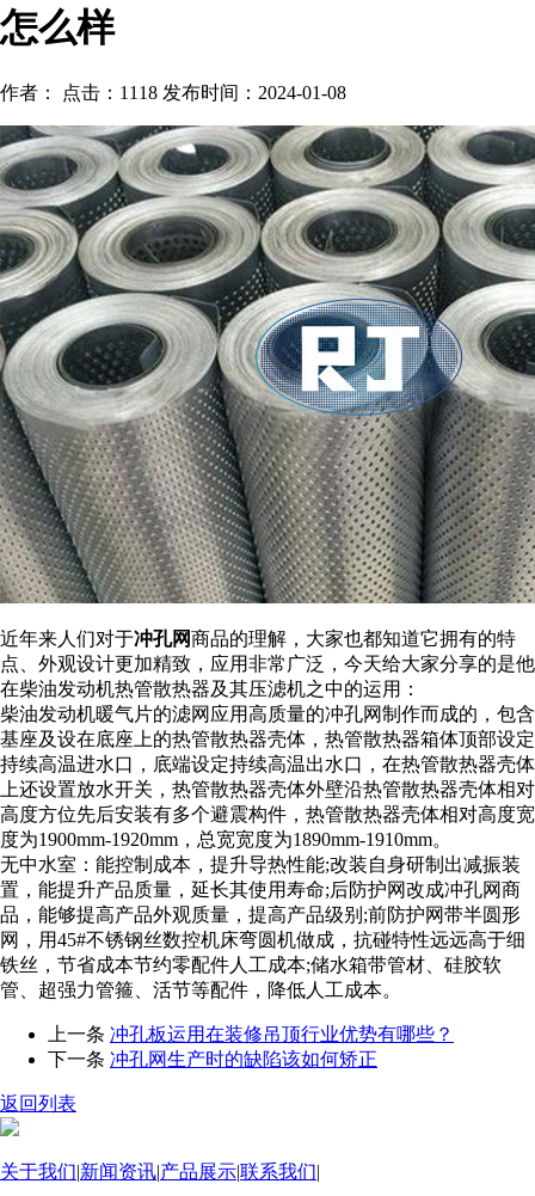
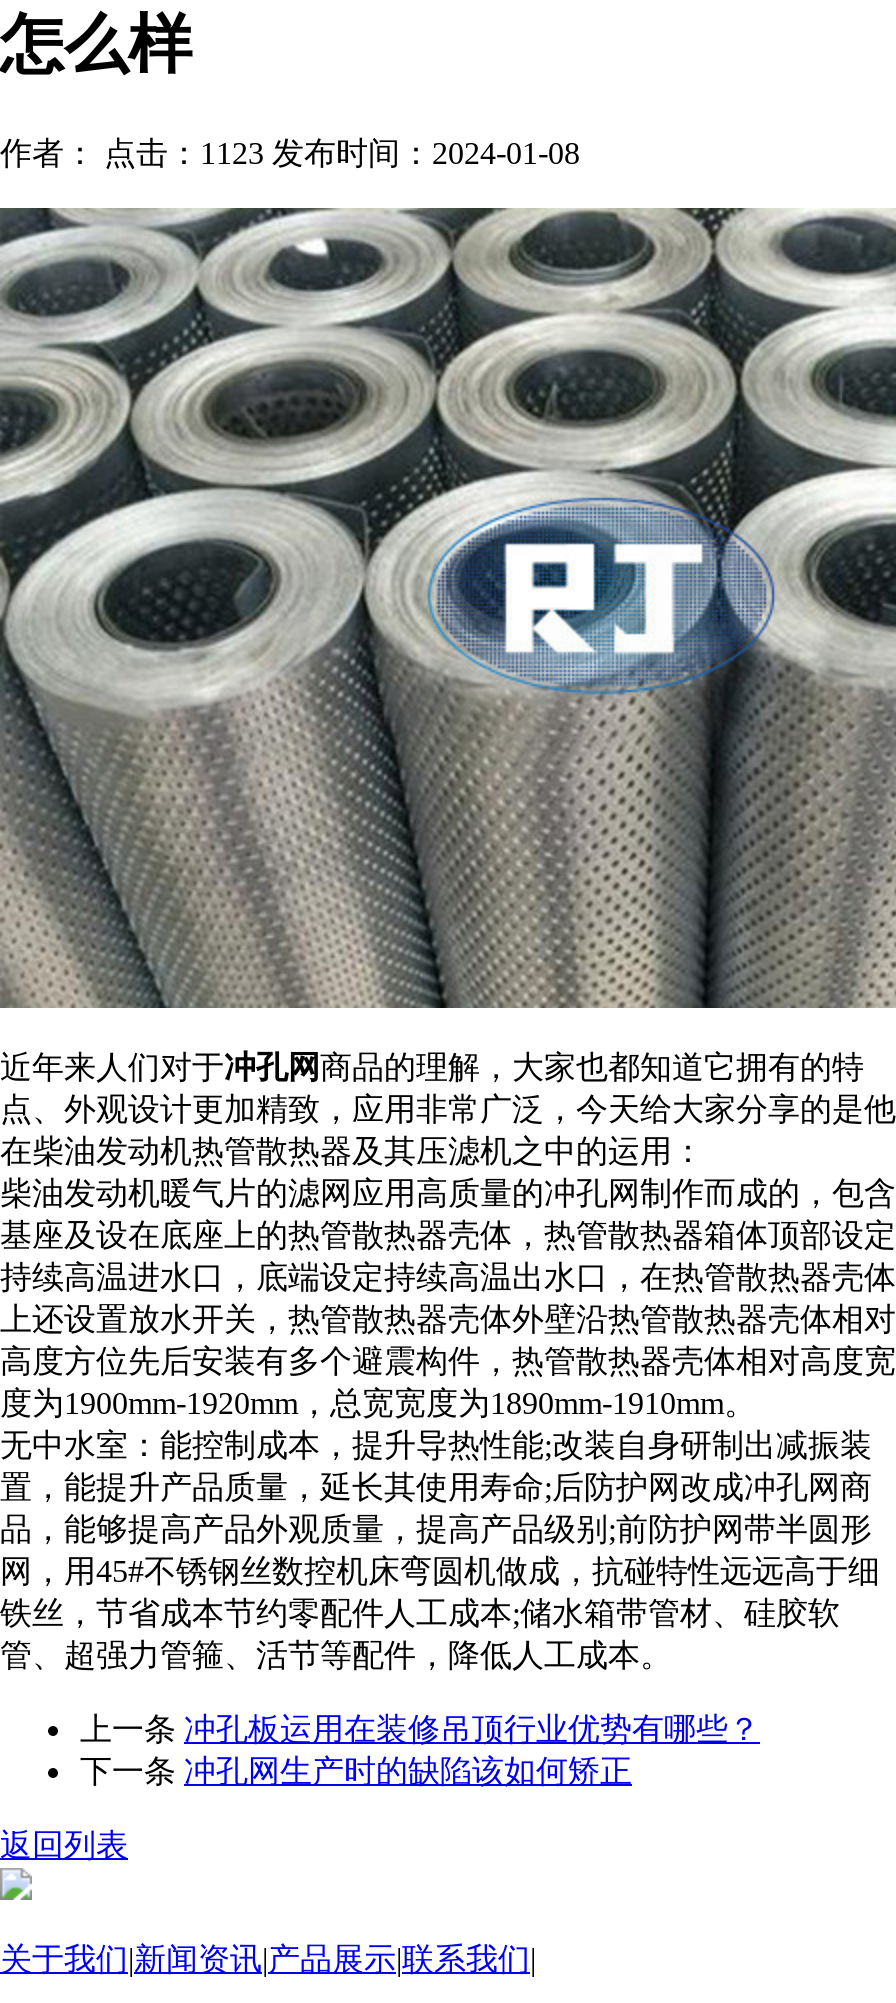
- 作者： 点击：1118 发布时间：2024-01-08
+ 作者： 点击：1123 发布时间：2024-01-08
